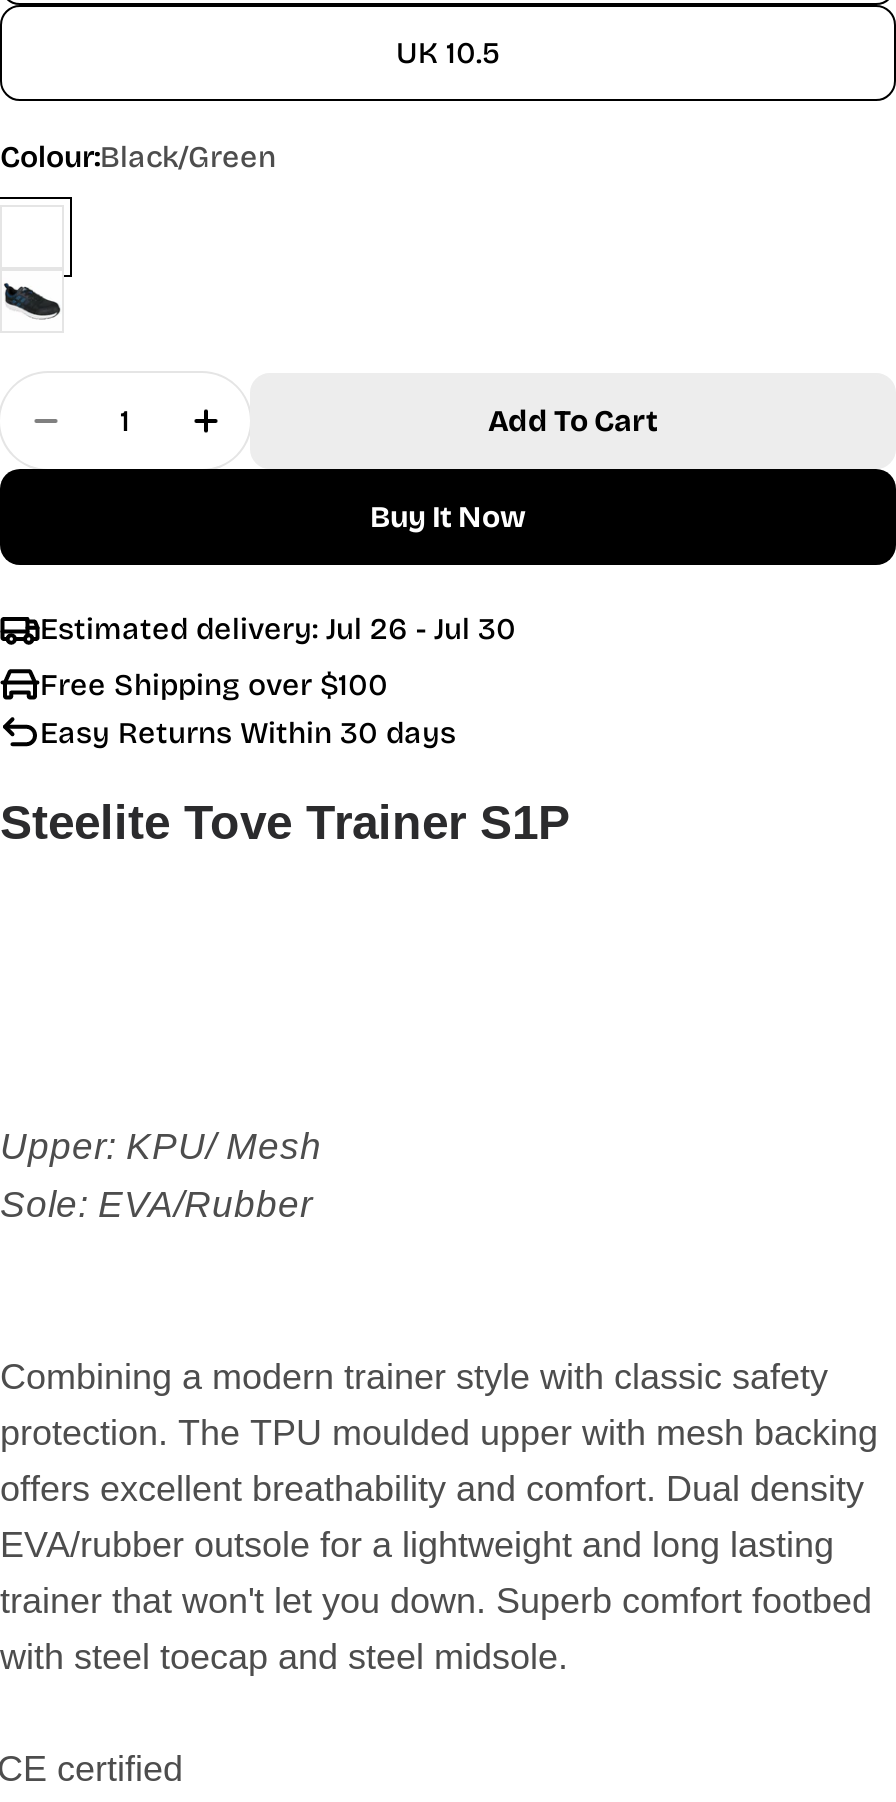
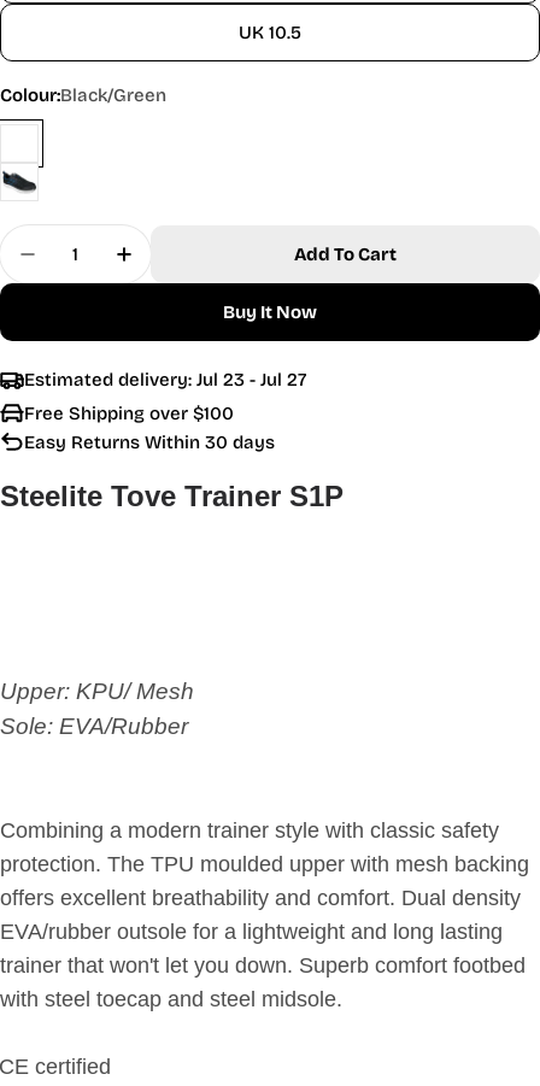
- Estimated delivery: Jul 26 - Jul 30
+ Estimated delivery: Jul 23 - Jul 27
